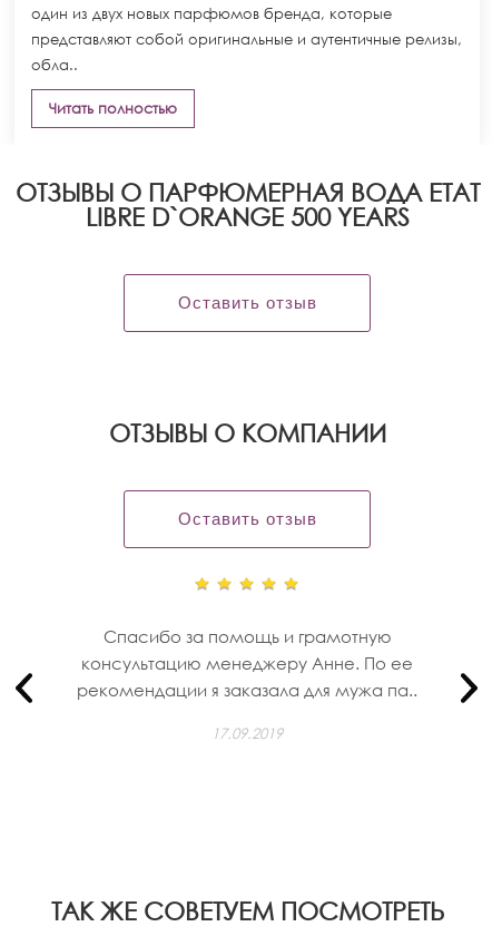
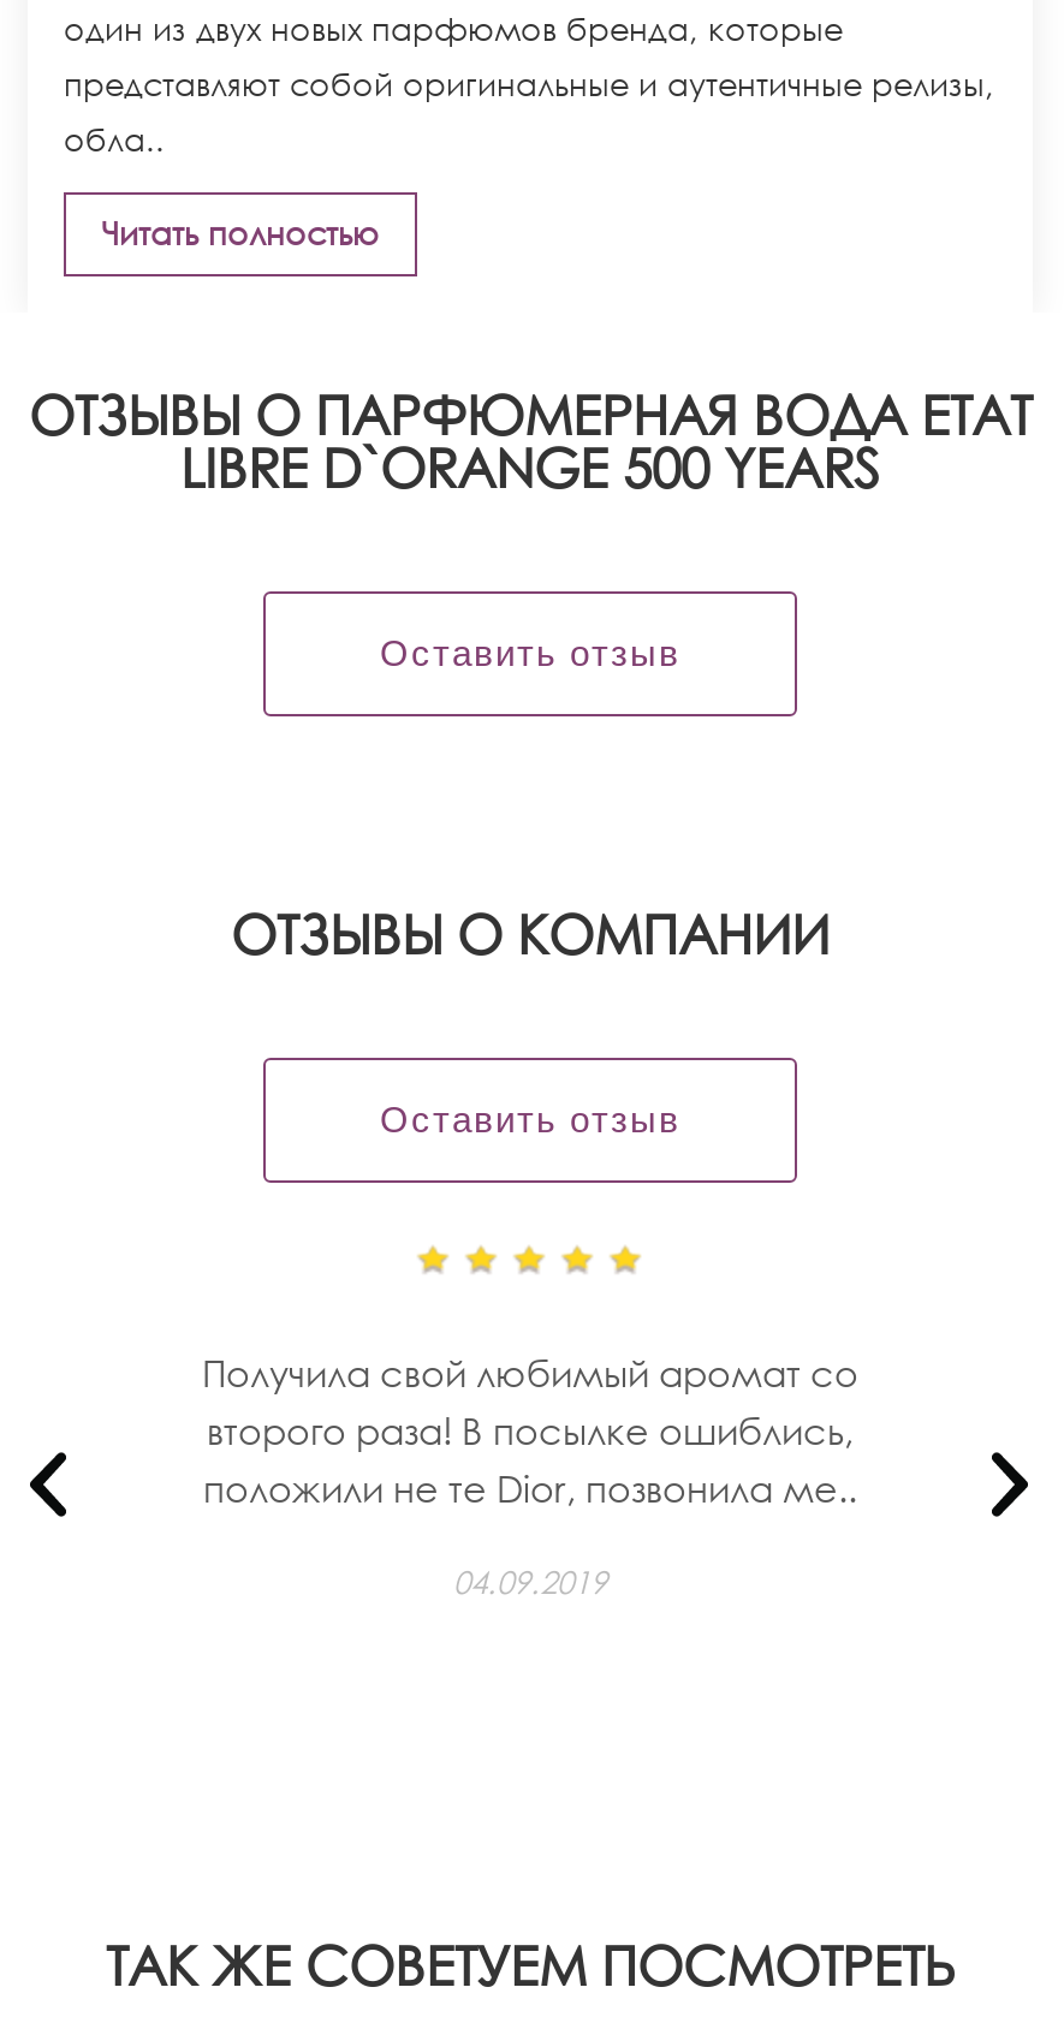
- Спасибо за помощь и грамотную
- консультацию менеджеру Анне. По ее
- рекомендации я заказала для мужа па..
+ Получила свой любимый аромат со
+ второго раза! В посылке ошиблись,
+ положили не те Dior, позвонила ме..

- 17.09.2019
+ 04.09.2019
